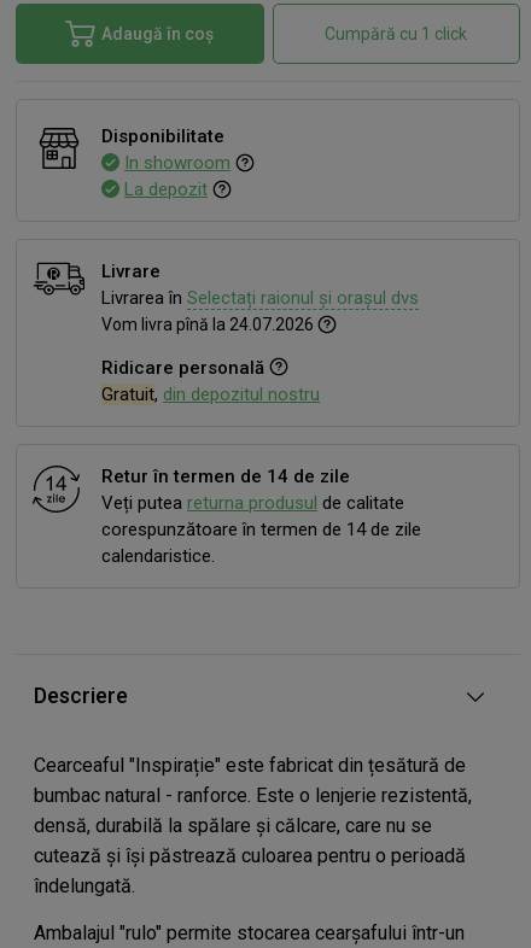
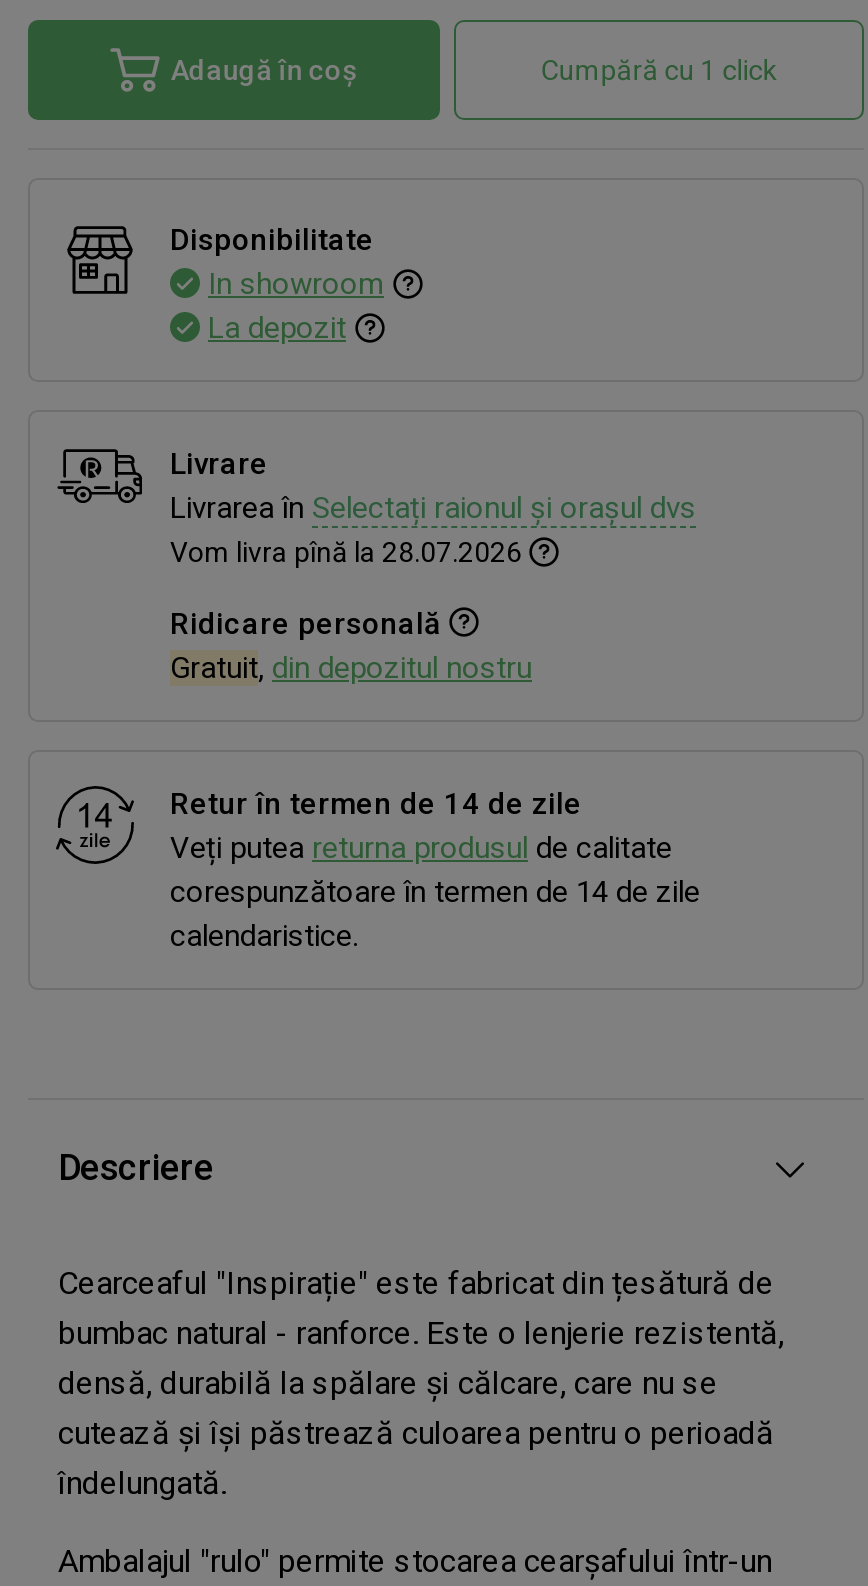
- Vom livra pînă la 24.07.2026
+ Vom livra pînă la 28.07.2026
